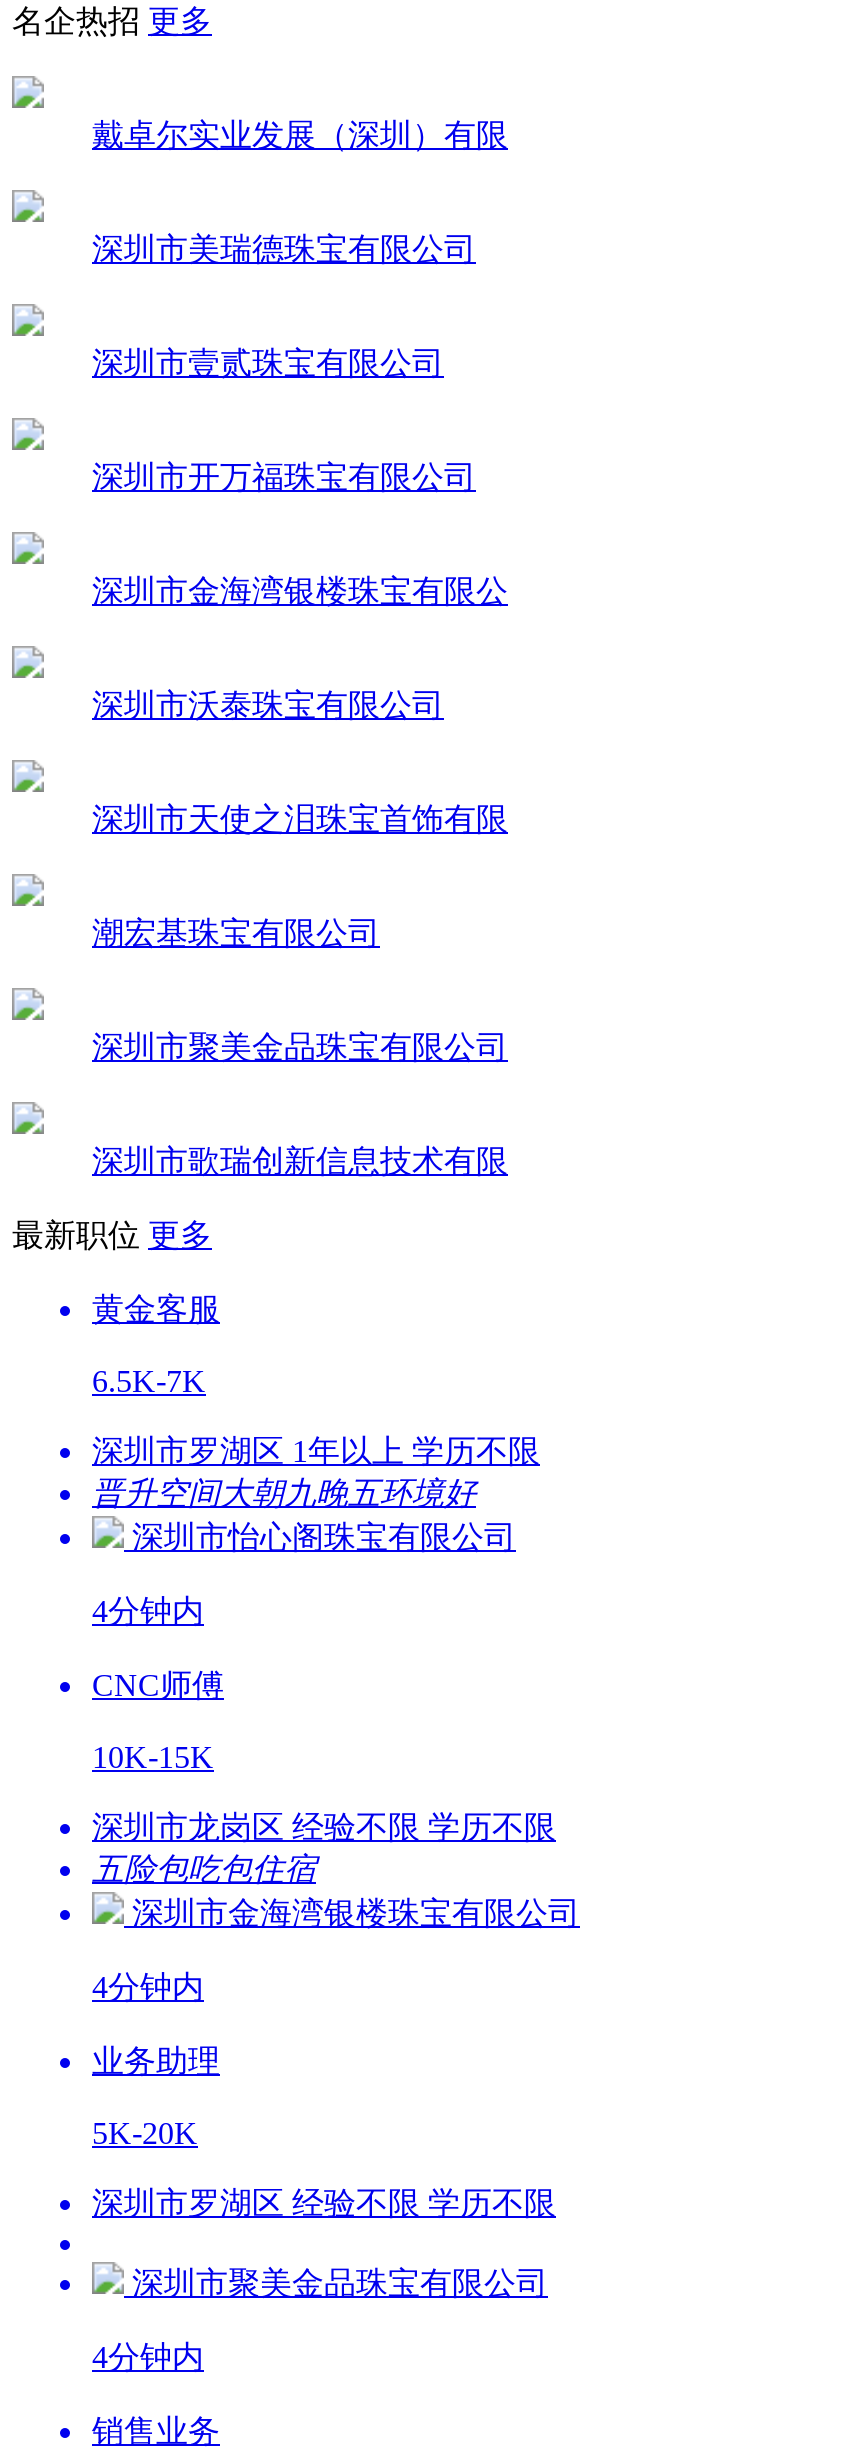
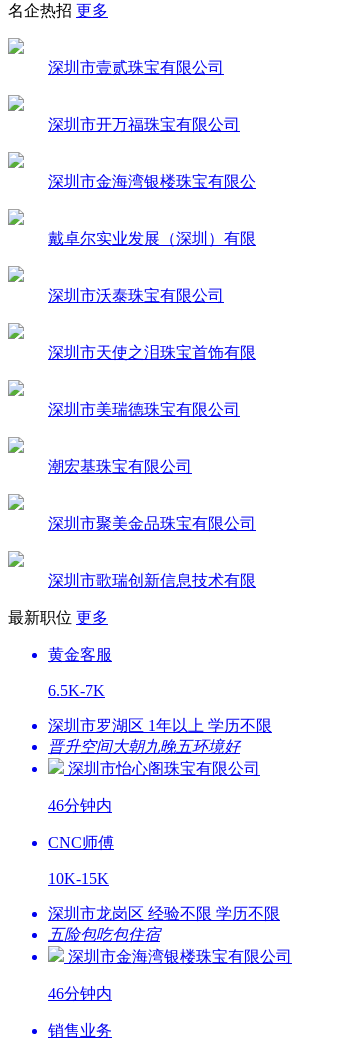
moved down: 戴卓尔实业发展（深圳）有限

moved down: 深圳市美瑞德珠宝有限公司

- 4分钟内
+ 46分钟内

- 4分钟内
- 业务助理
- 5K-20K
- 深圳市罗湖区 经验不限 学历不限
- 深圳市聚美金品珠宝有限公司
- 4分钟内
+ 46分钟内
